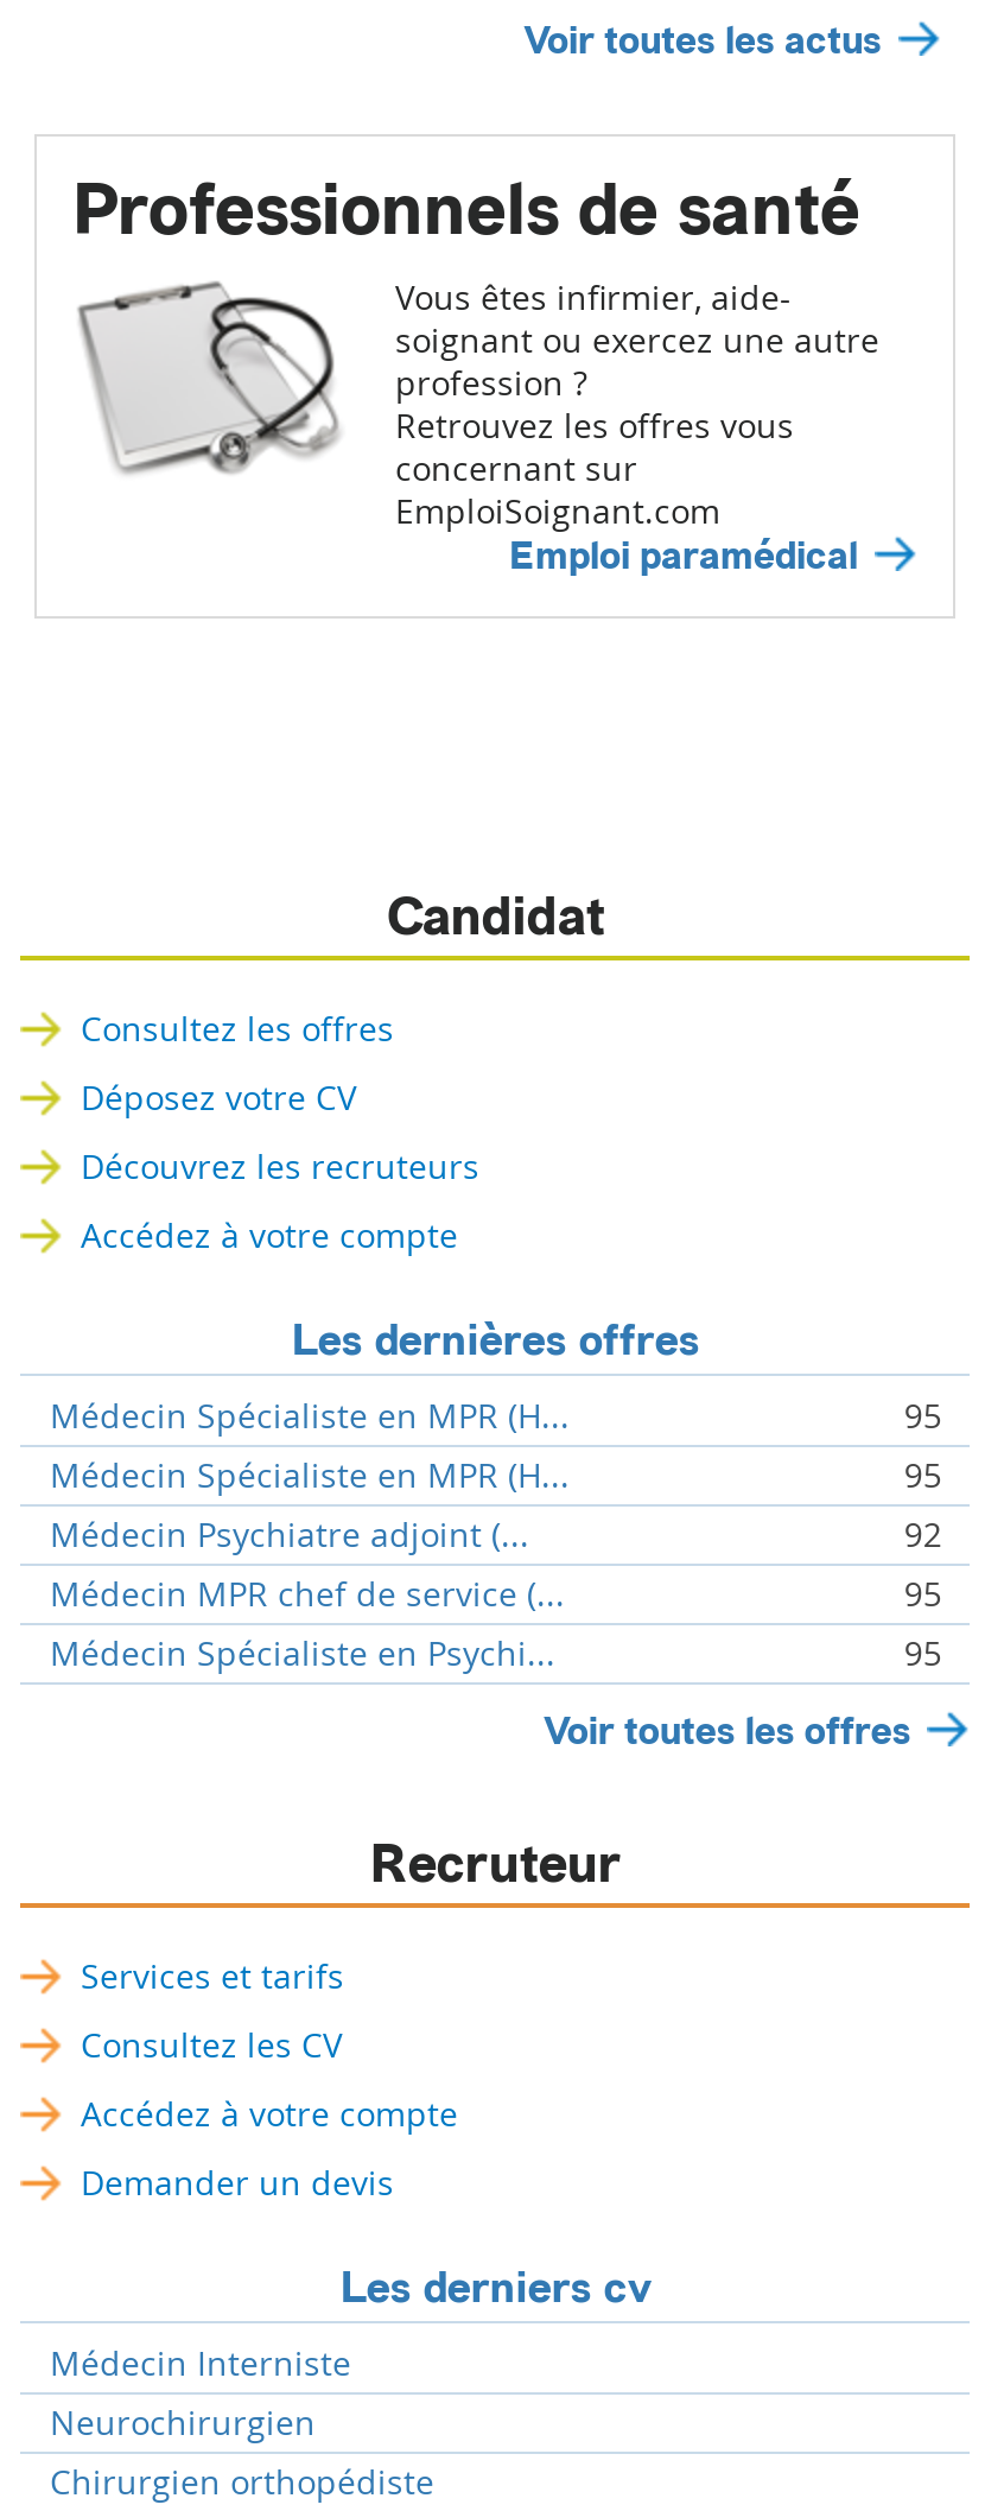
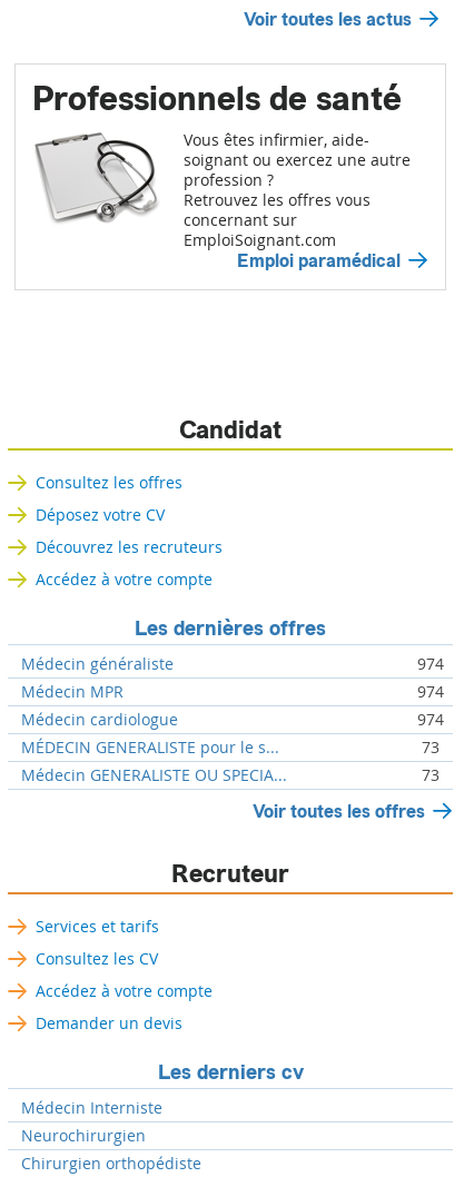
- Médecin Spécialiste en MPR (H...
- 95
- Médecin Spécialiste en MPR (H...
- 95
- Médecin Psychiatre adjoint (...
- 92
- Médecin MPR chef de service (...
- 95
- Médecin Spécialiste en Psychi...
- 95
+ Médecin généraliste
+ 974
+ Médecin MPR
+ 974
+ Médecin cardiologue
+ 974
+ MÉDECIN GENERALISTE pour le s...
+ 73
+ Médecin GENERALISTE OU SPECIA...
+ 73
